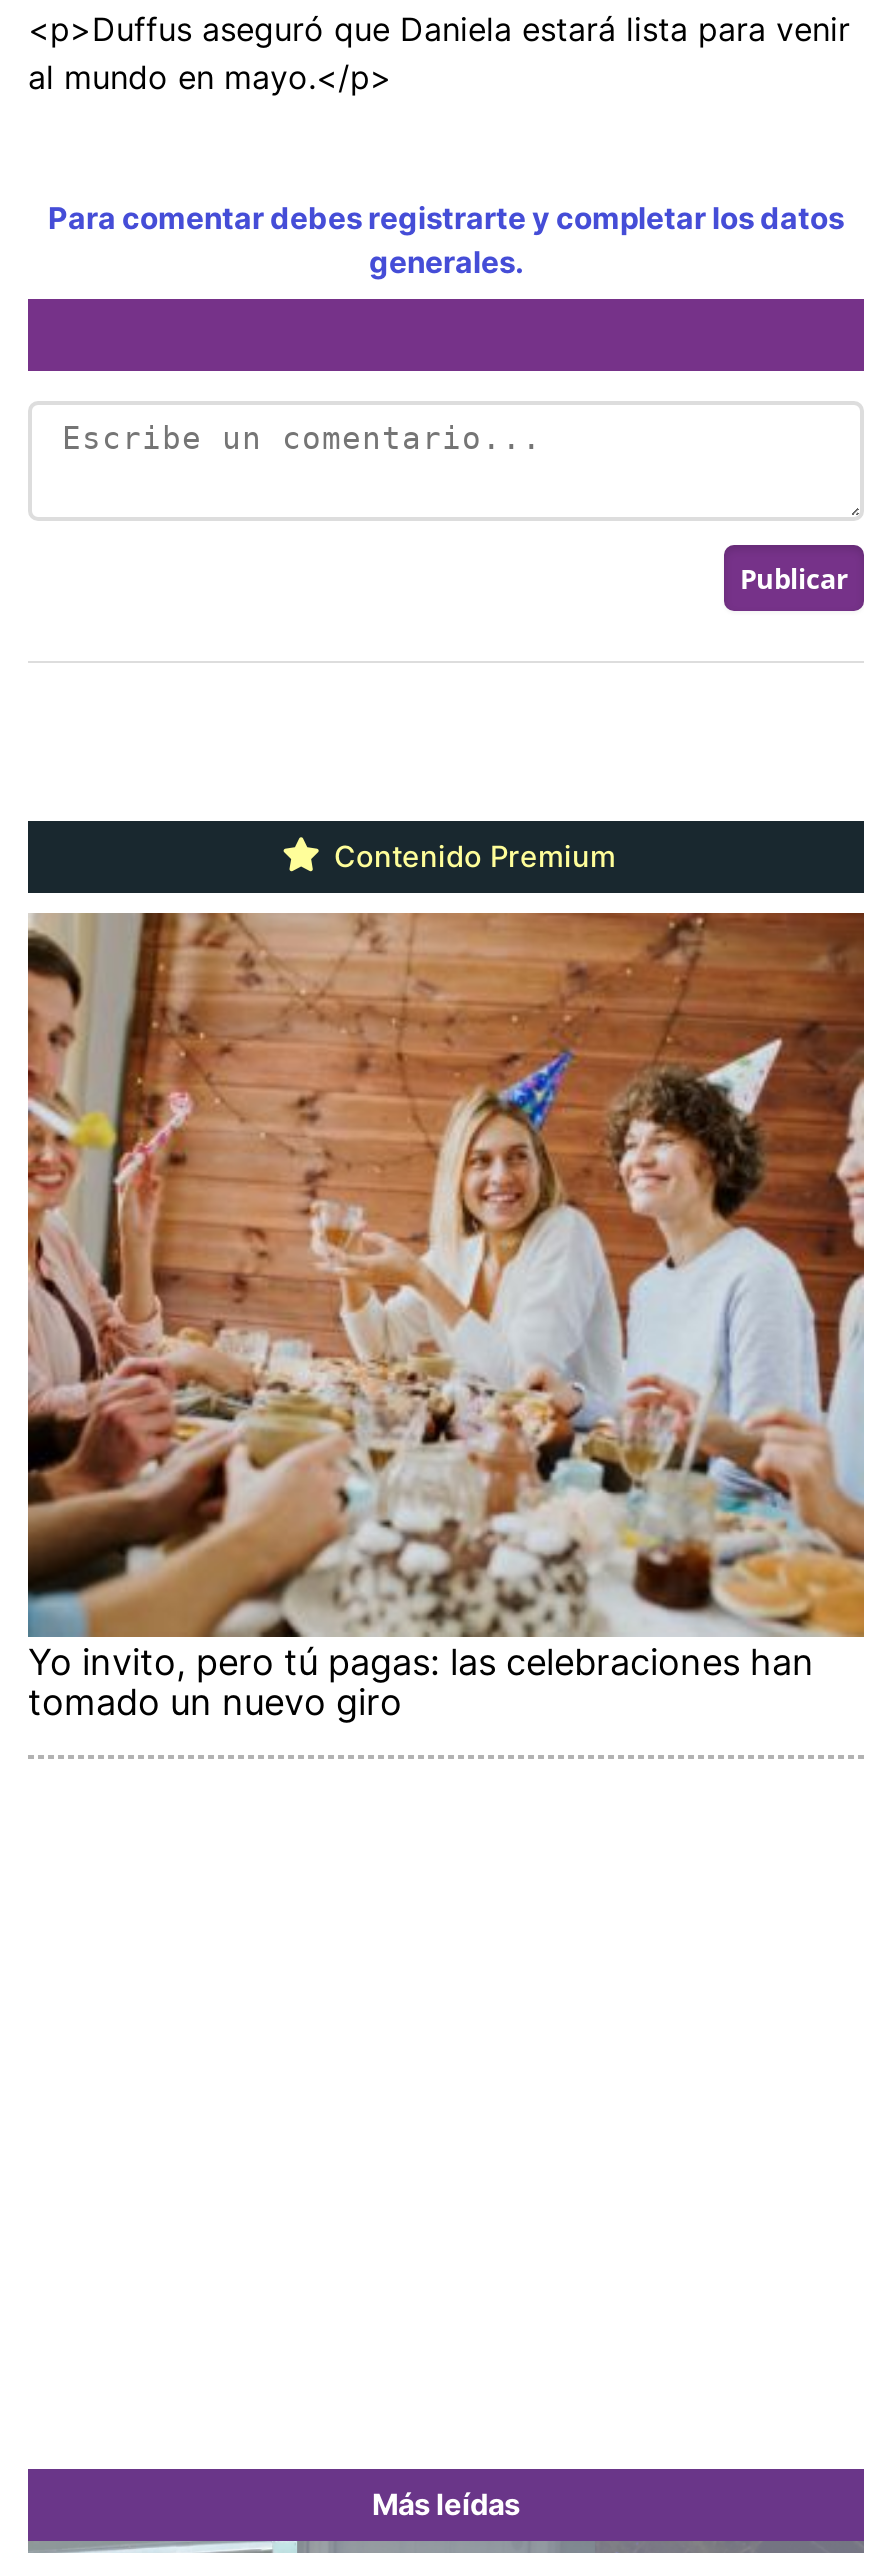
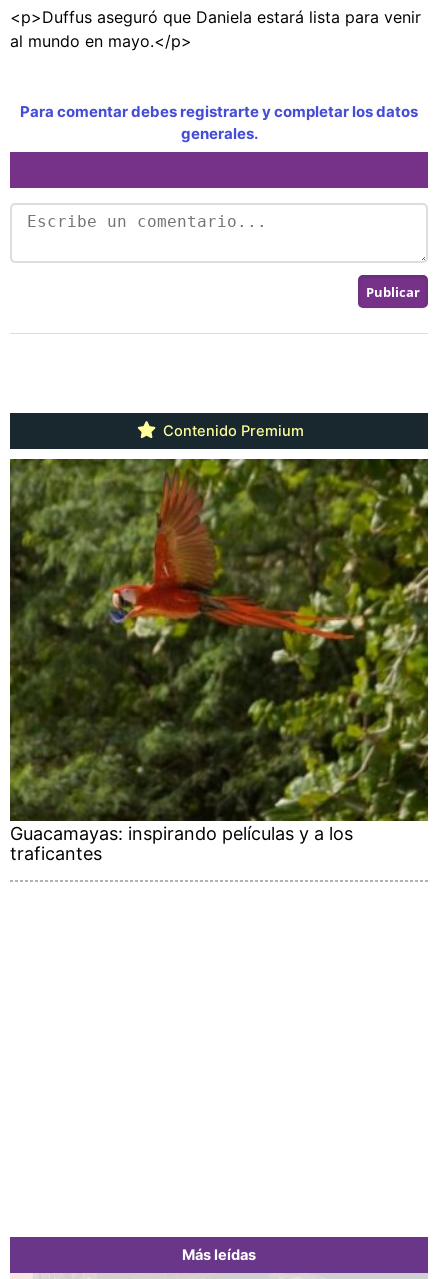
- [image]
- Yo invito, pero tú pagas: las celebraciones han
- tomado un nuevo giro
+ [image]
+ Guacamayas: inspirando películas y a los
+ traficantes
